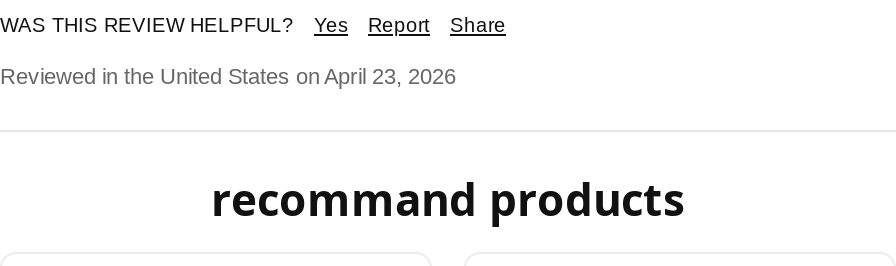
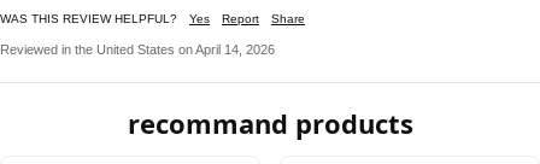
- Reviewed in the United States on April 23, 2026
+ Reviewed in the United States on April 14, 2026
